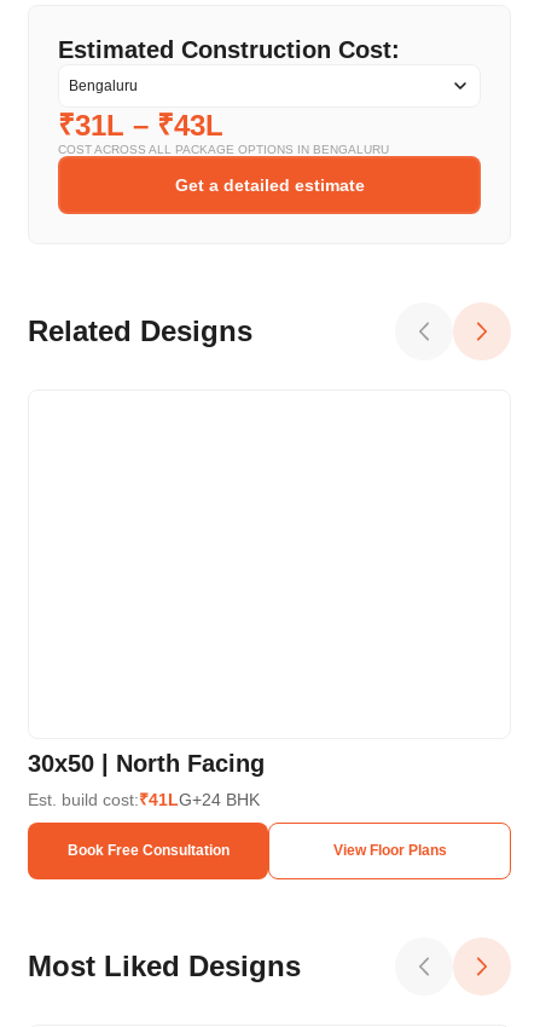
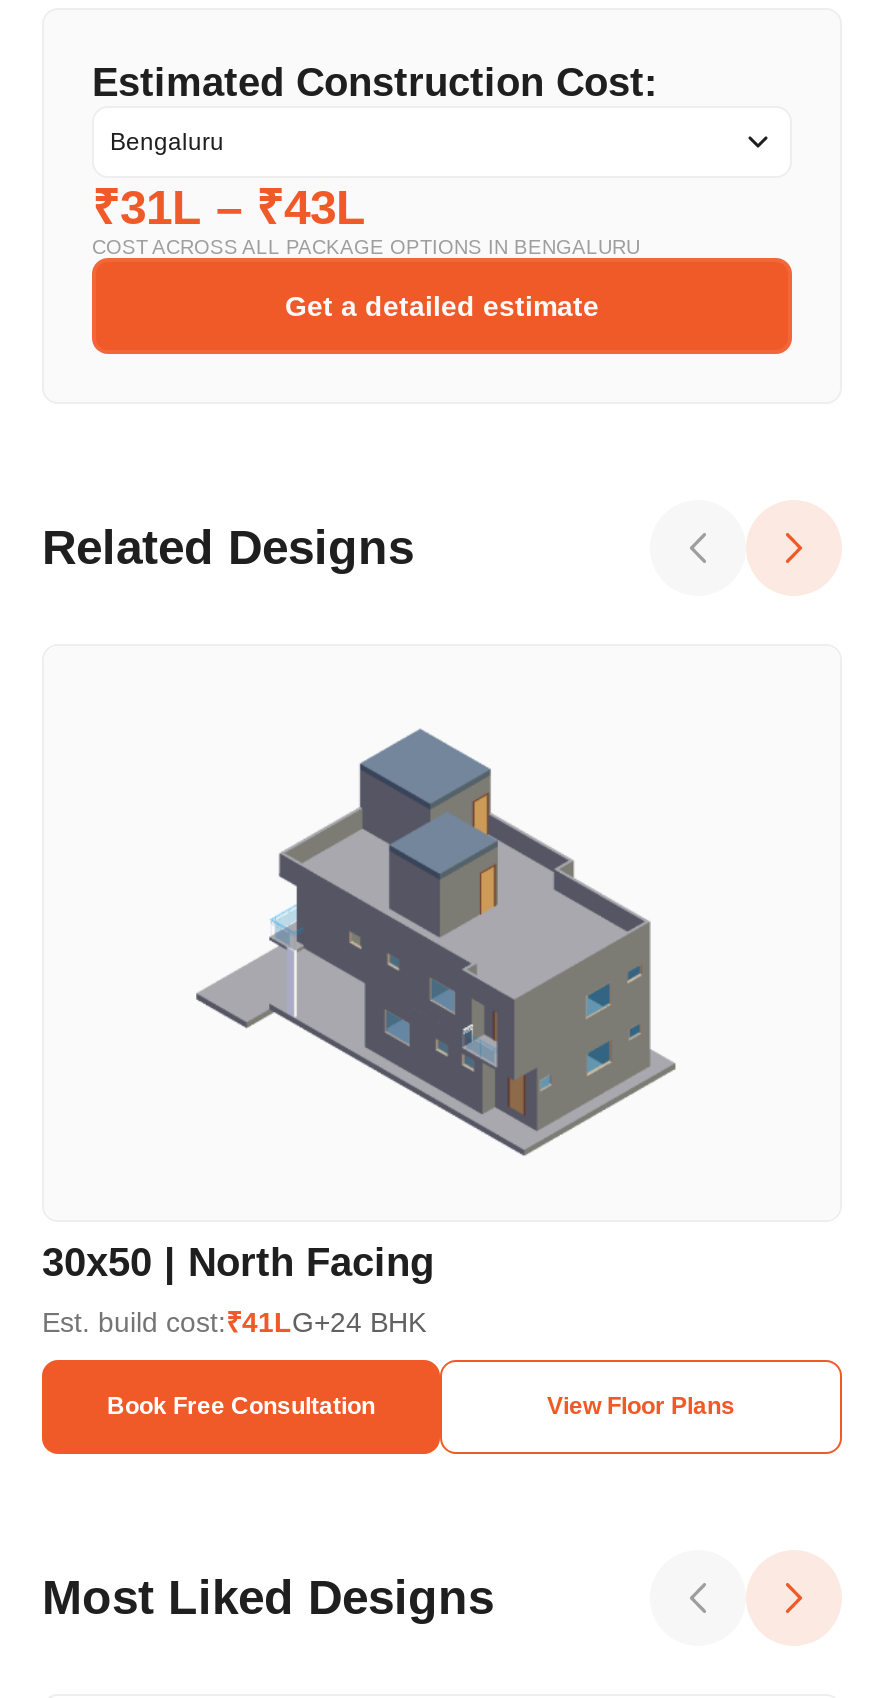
+ [image]
